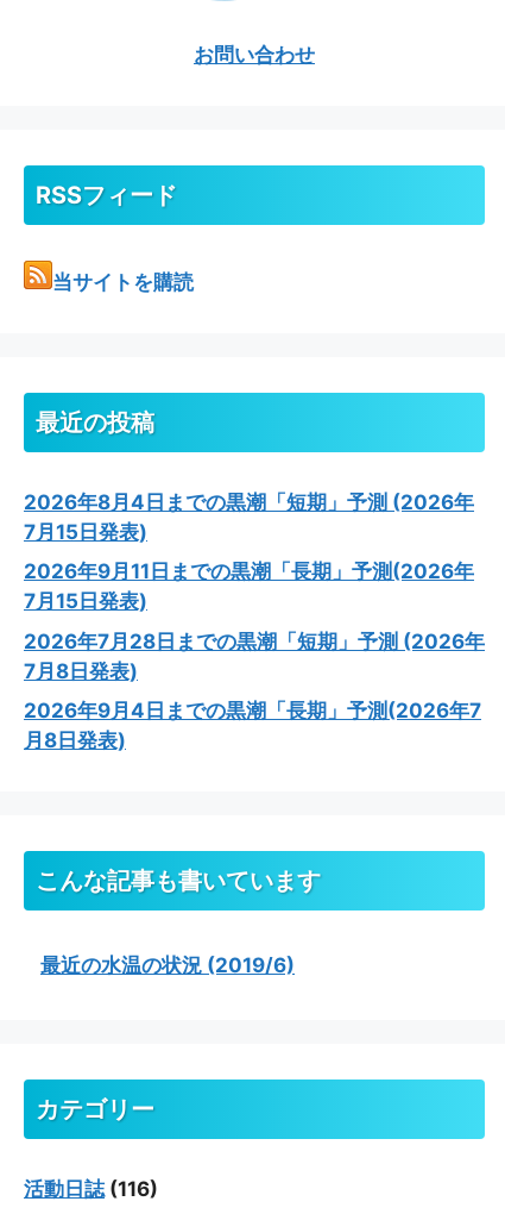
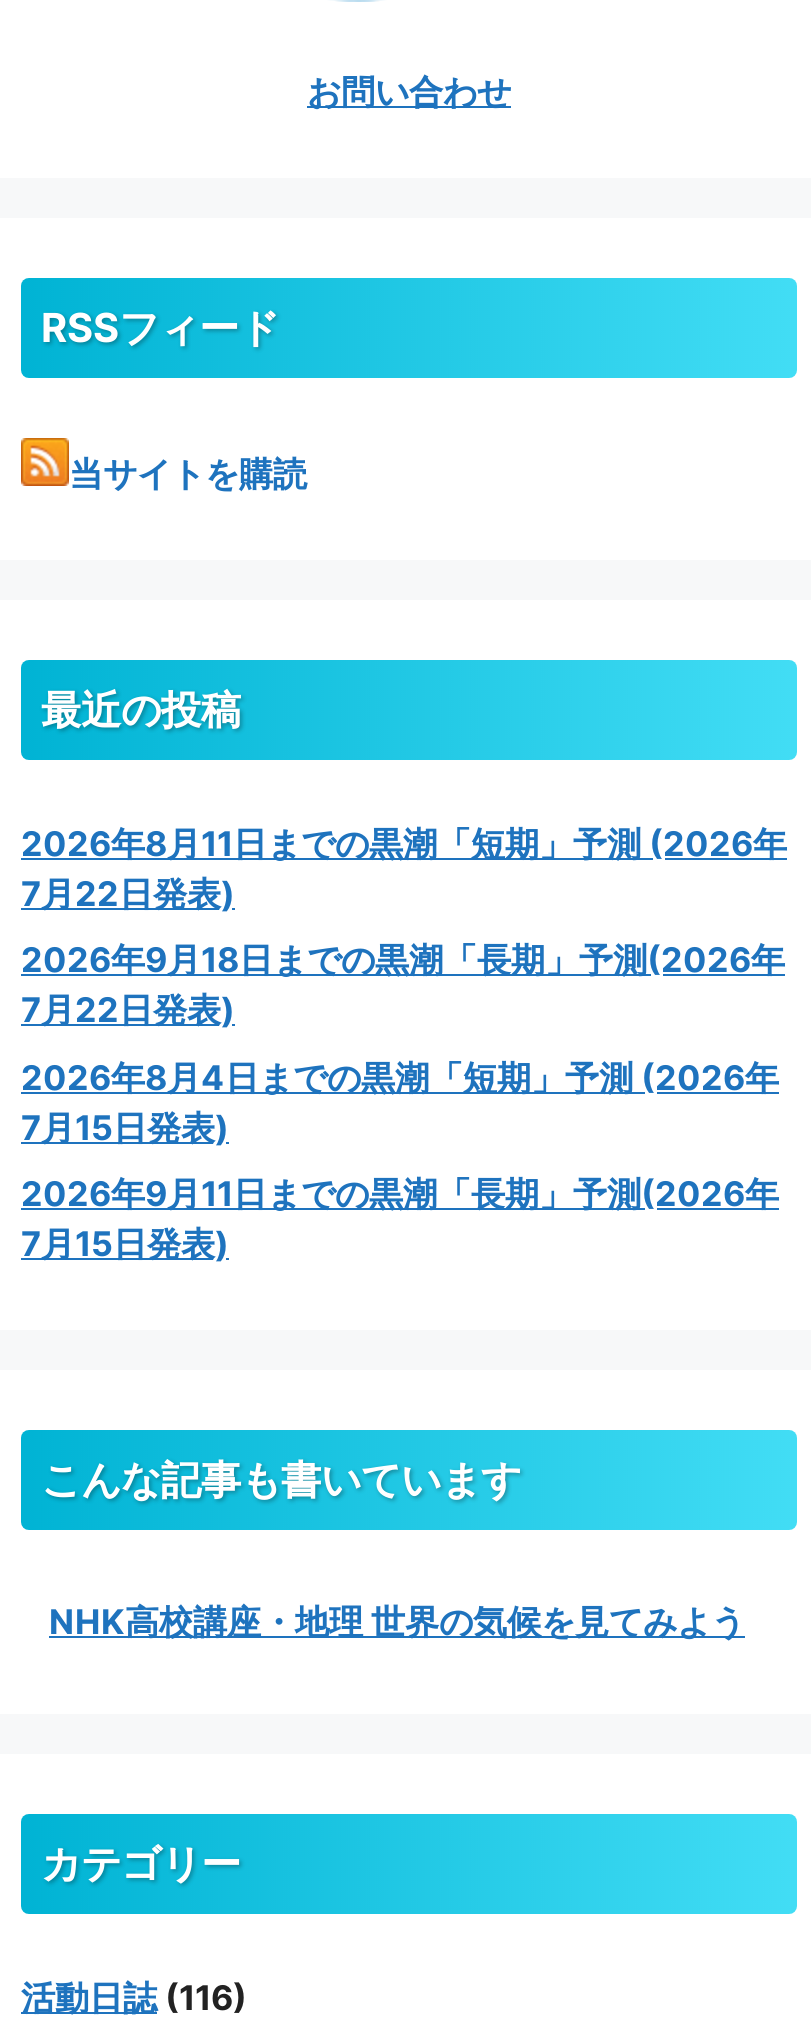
+ 2026年8月11日までの黒潮「短期」予測 (2026年
+ 7月22日発表)
+ 2026年9月18日までの黒潮「長期」予測(2026年
+ 7月22日発表)

moved down: 2026年8月4日までの黒潮「短期」予測 (2026年 | 7月15日発表) | 2026年9月11日までの黒潮「長期」予測(2026年 | 7月15日発表)

- 2026年7月28日までの黒潮「短期」予測 (2026年
- 7月8日発表)
- 2026年9月4日までの黒潮「長期」予測(2026年7
- 月8日発表)

- 最近の水温の状況 (2019/6)
+ NHK高校講座・地理 世界の気候を見てみよう
